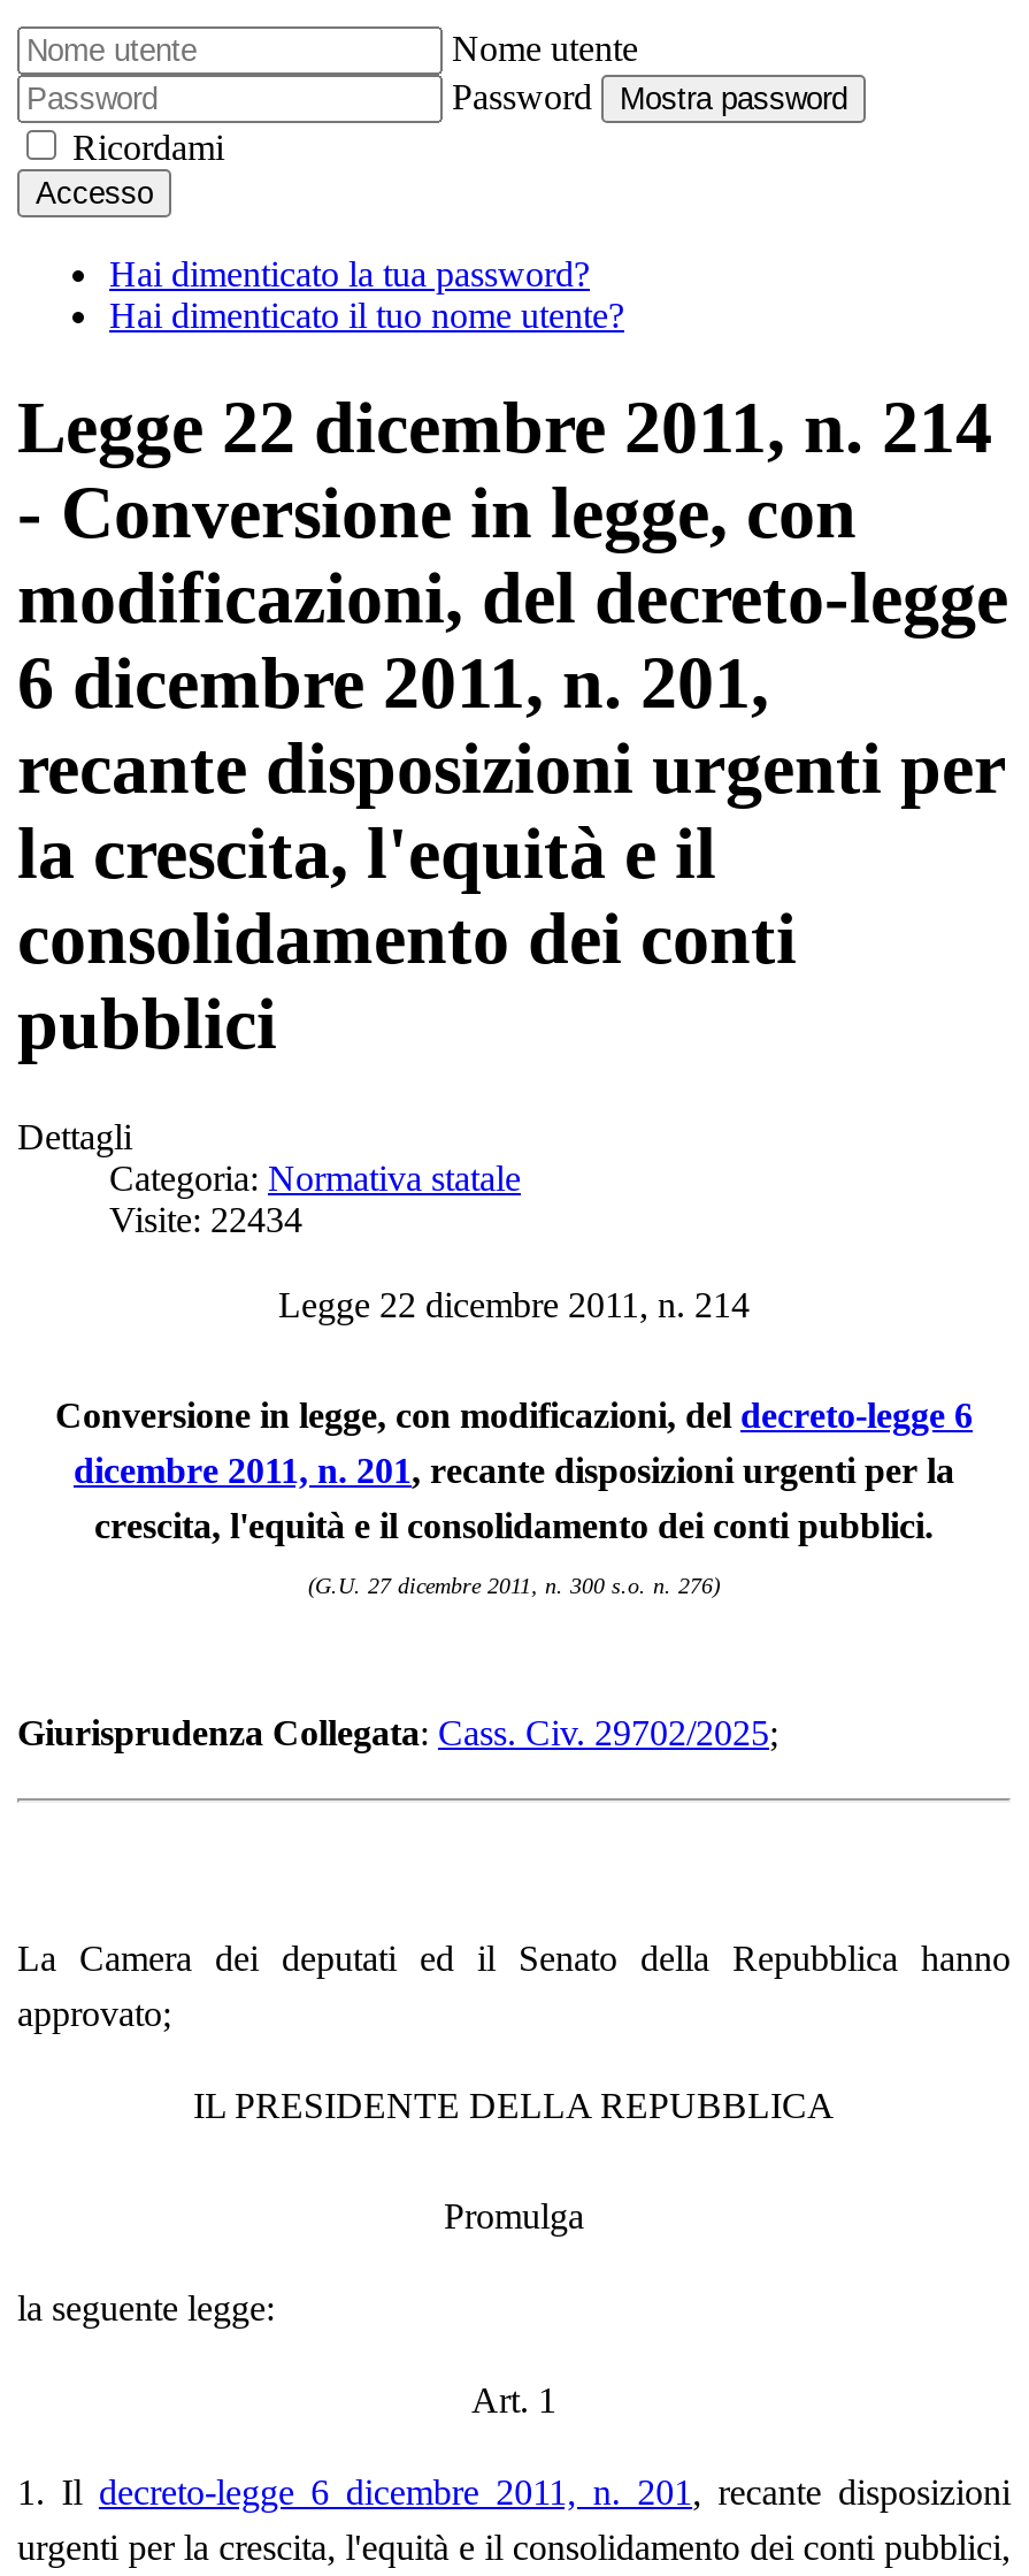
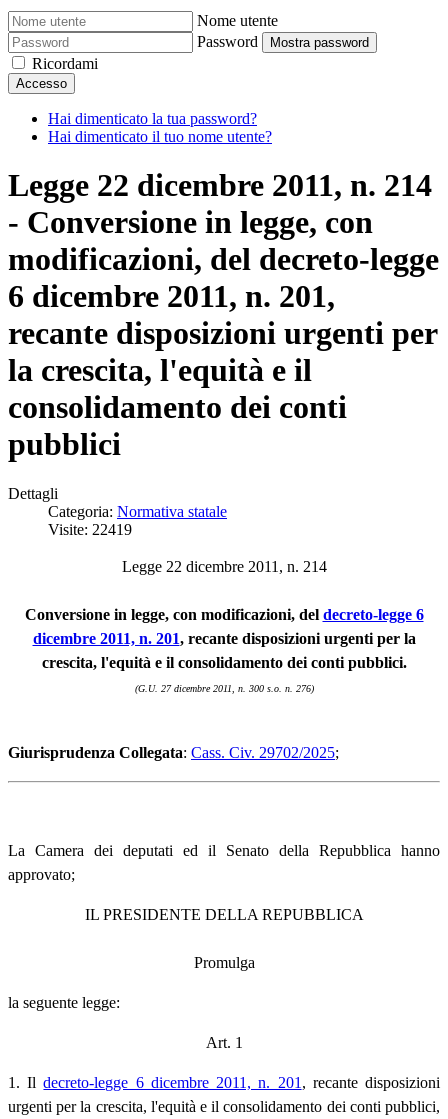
- Visite: 22434
+ Visite: 22419
